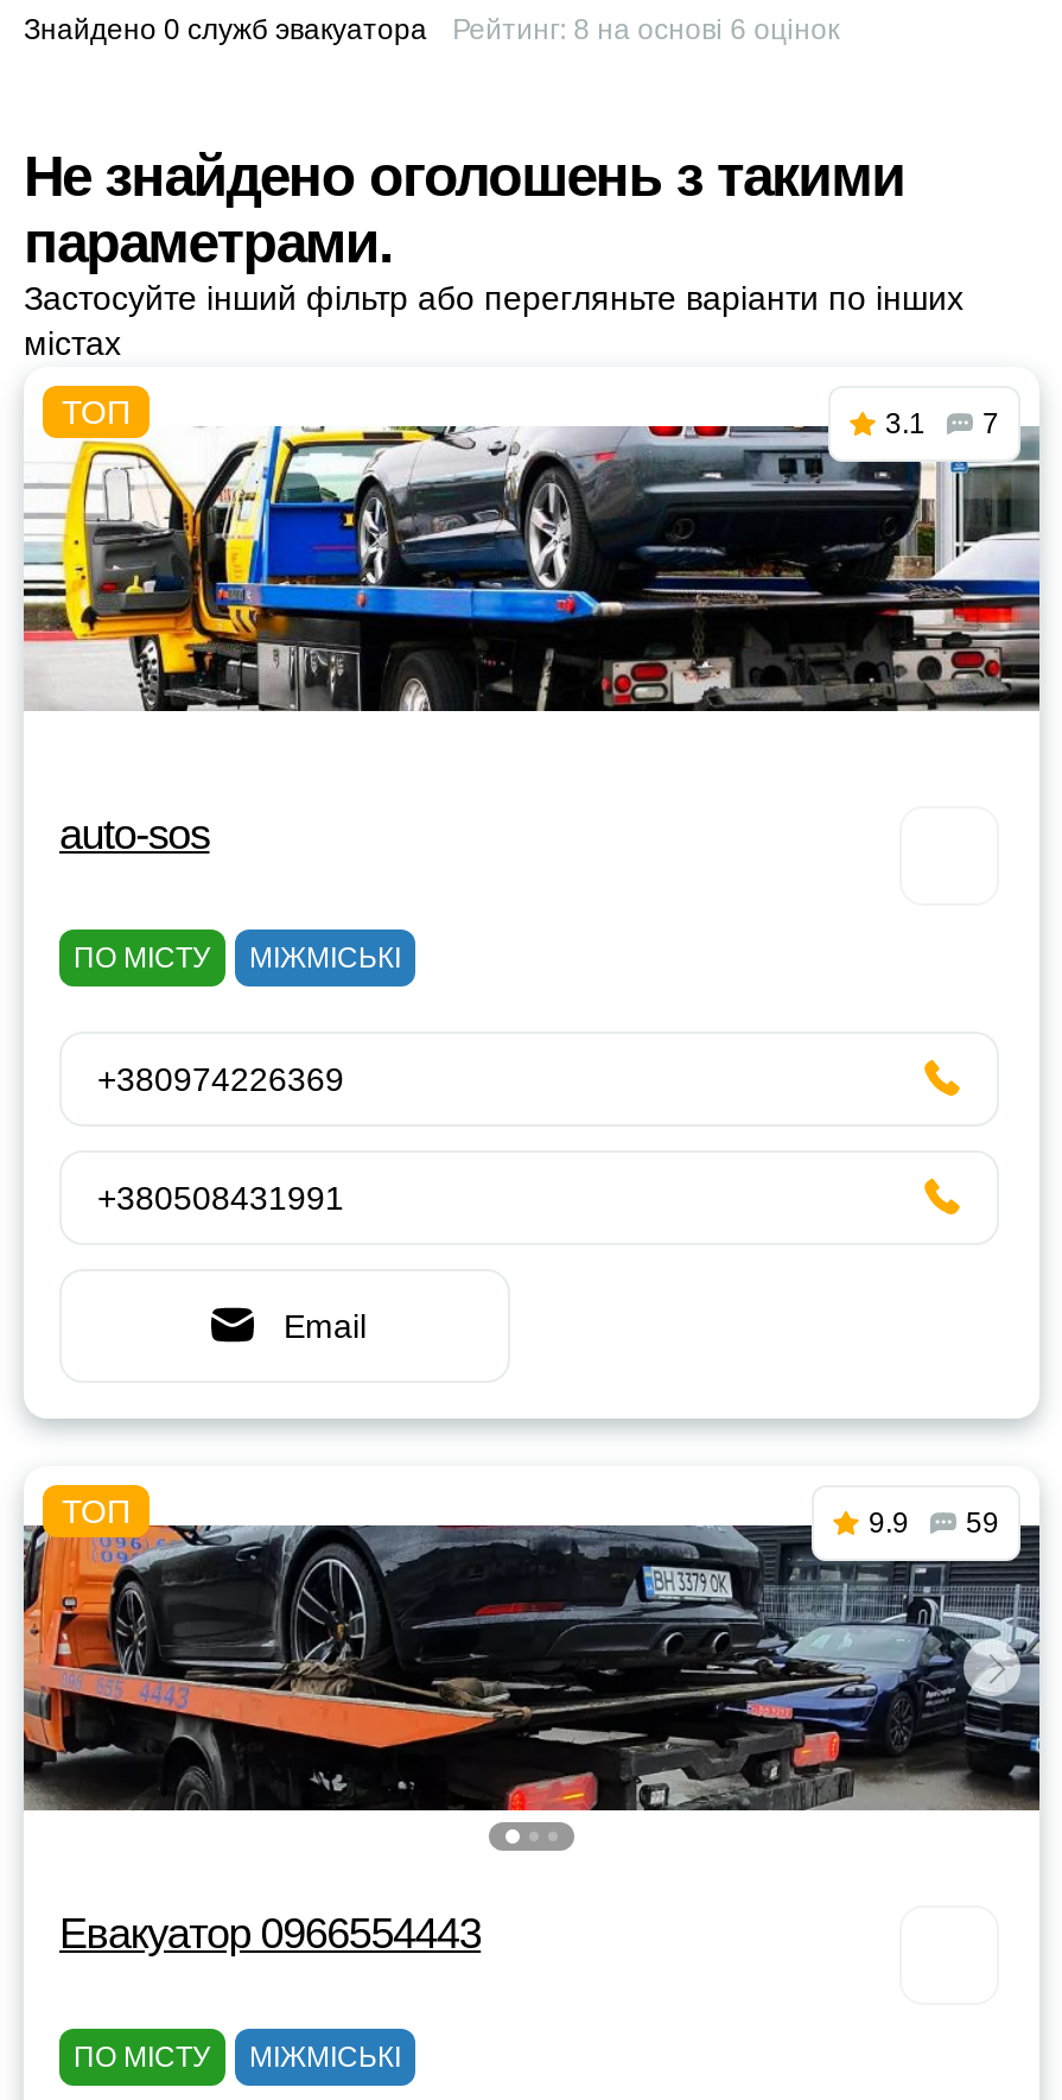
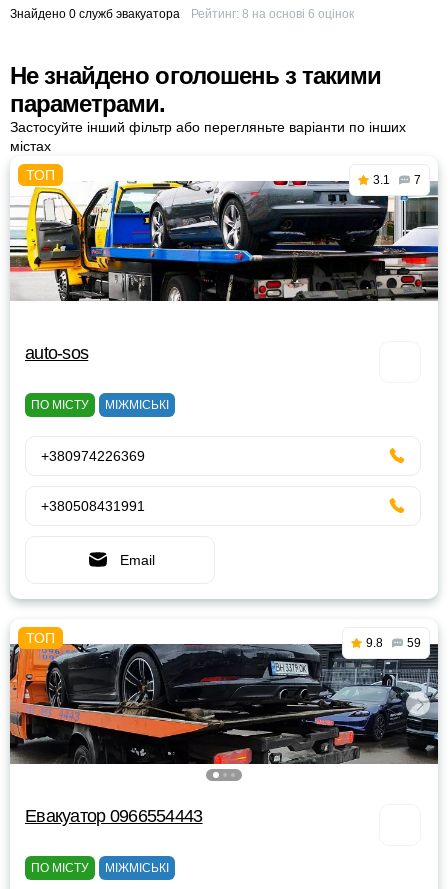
- 9.9 59
+ 9.8 59
